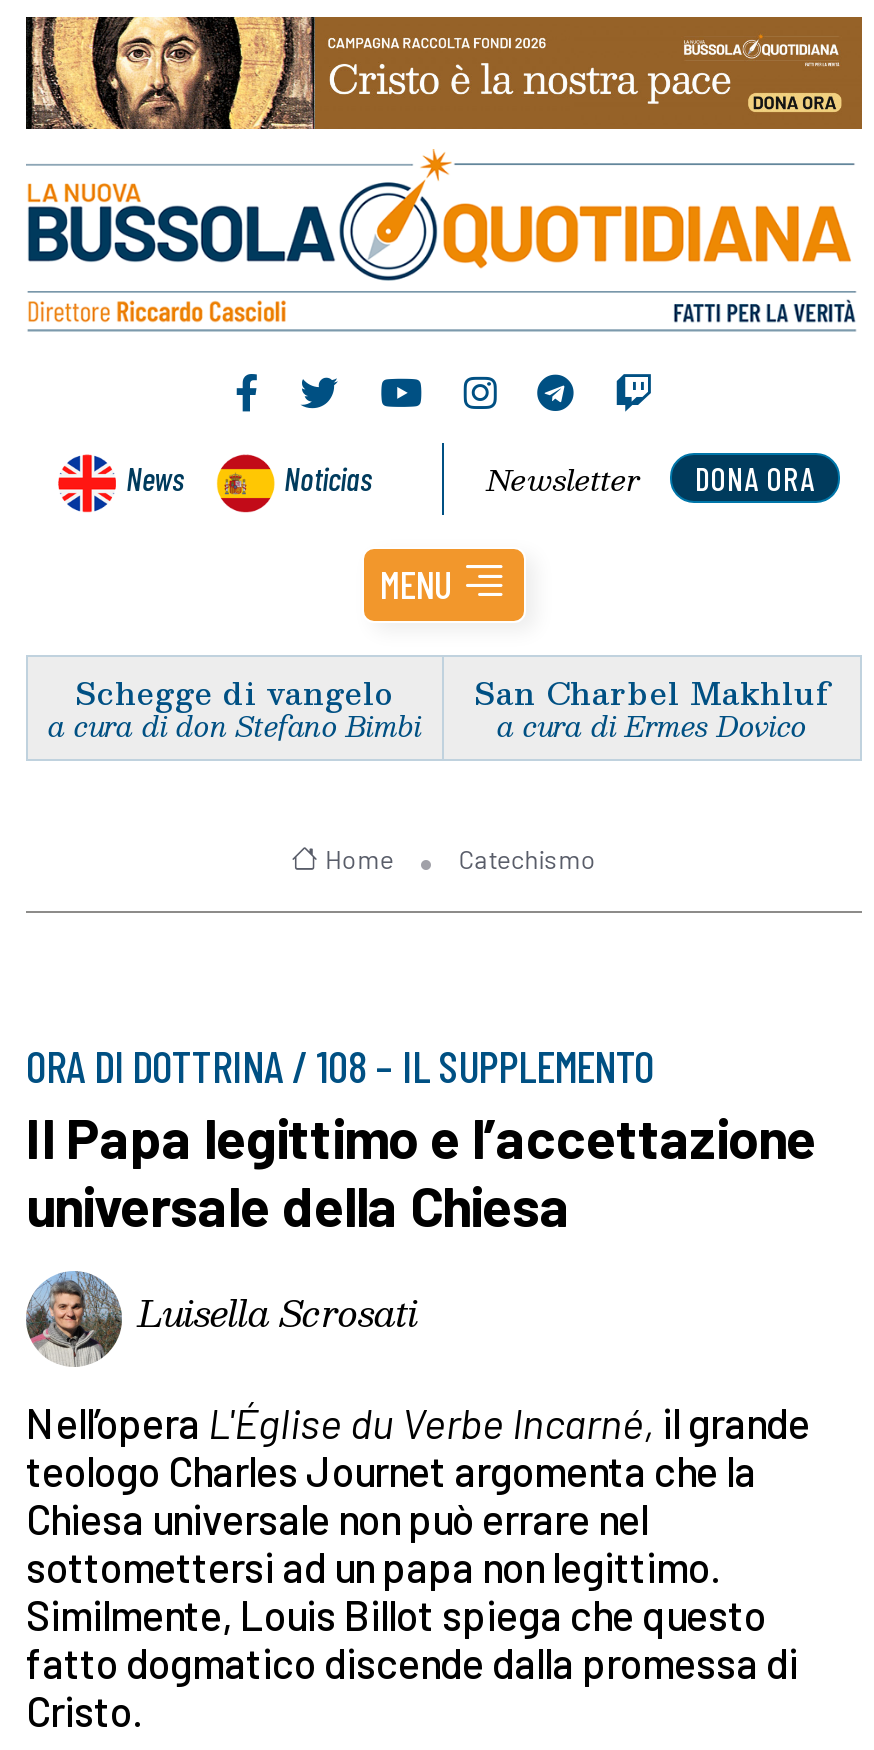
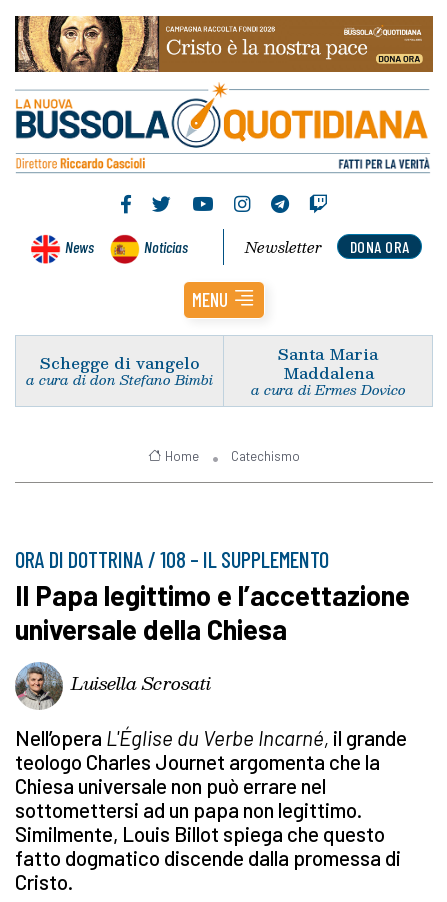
- San Charbel Makhluf
+ Santa Maria
+ Maddalena
